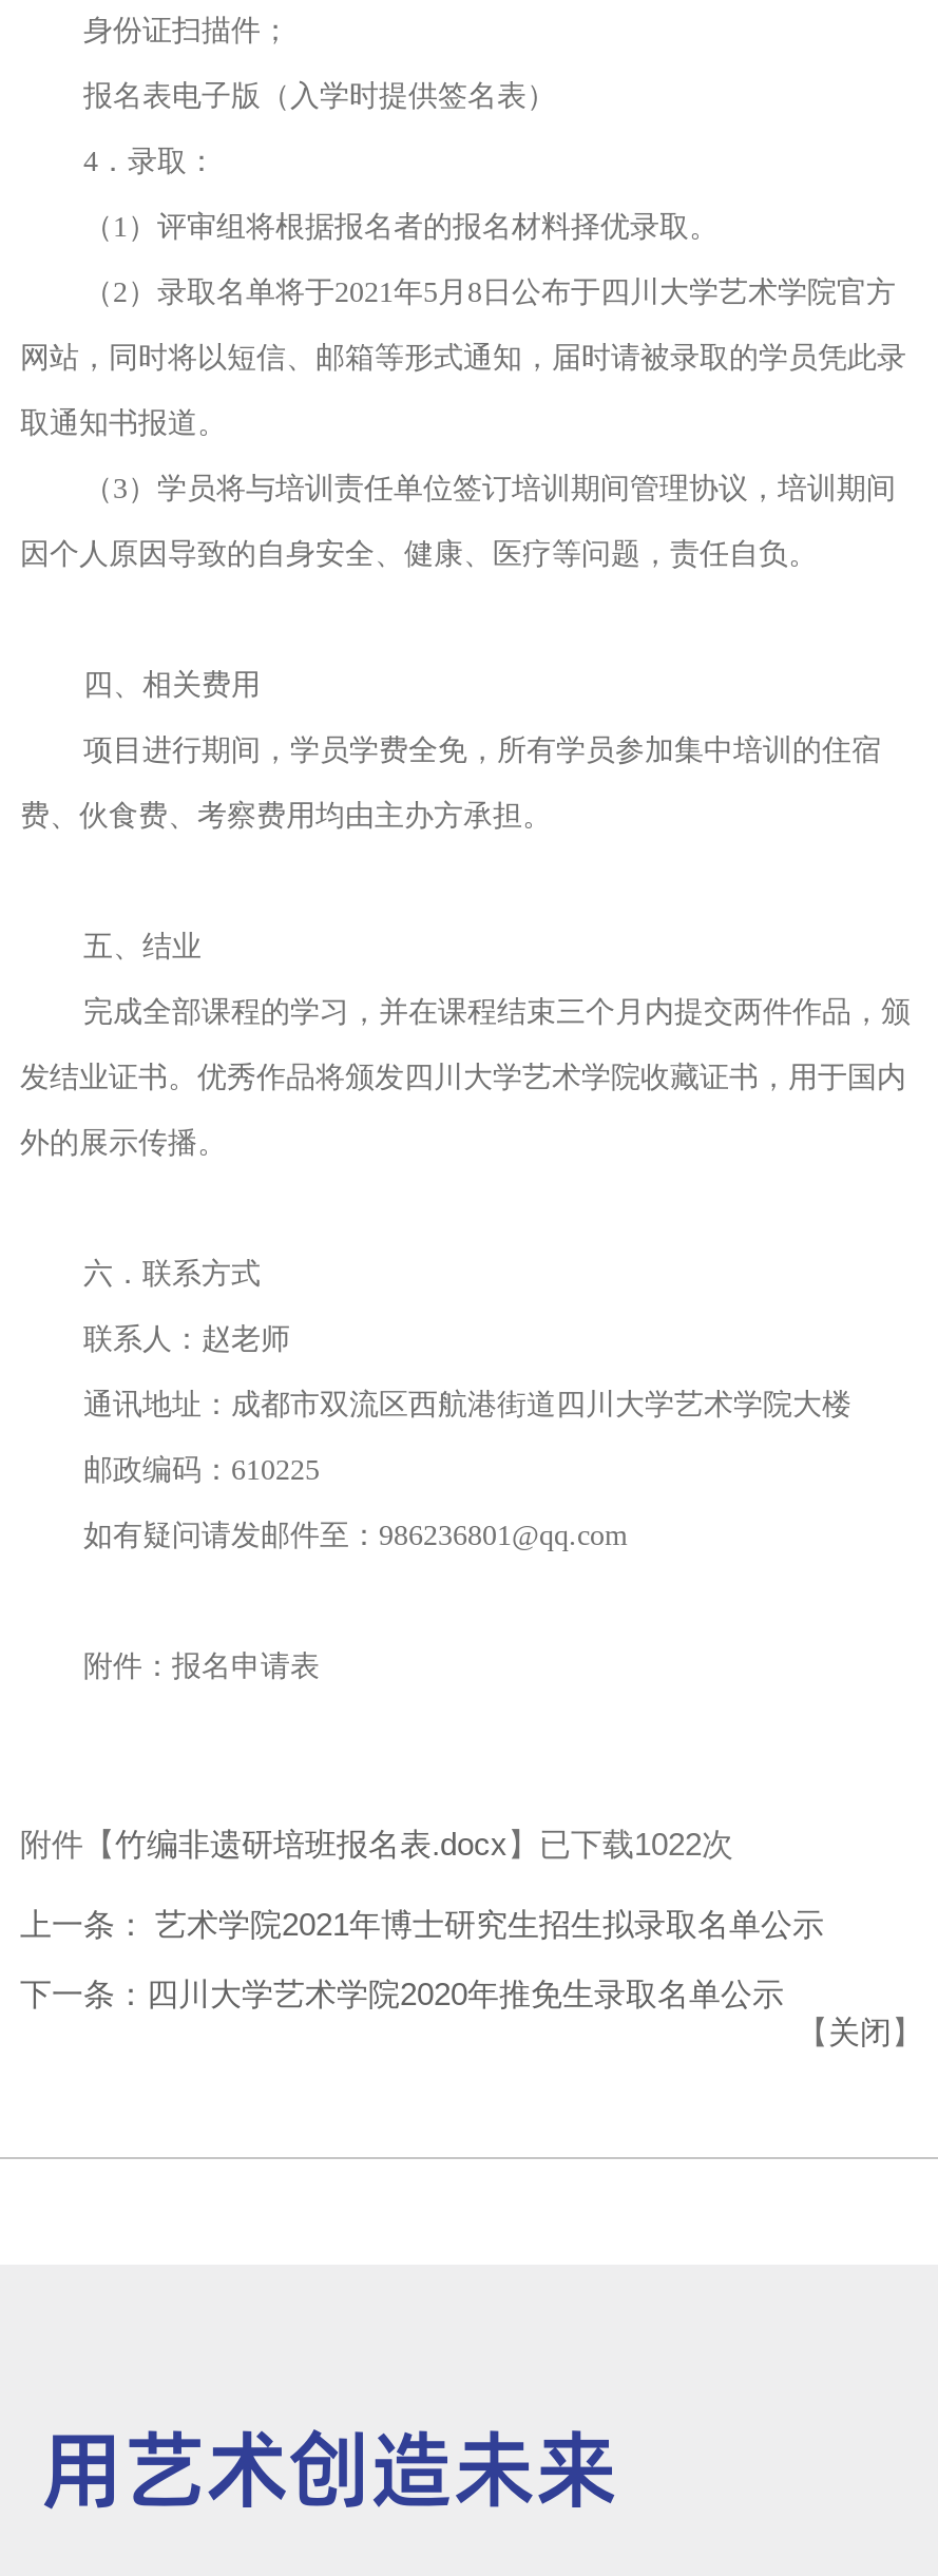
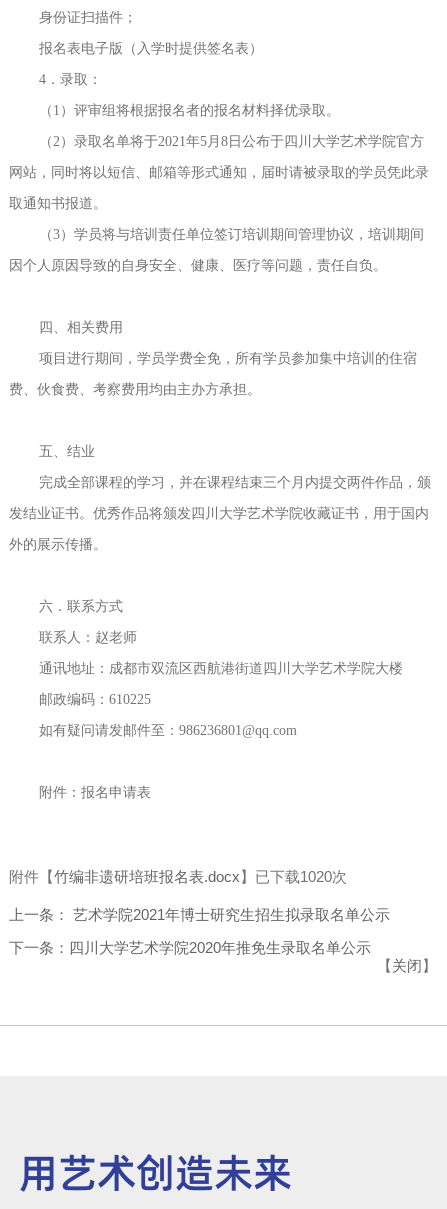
- 附件【竹编非遗研培班报名表.docx】已下载1022次
+ 附件【竹编非遗研培班报名表.docx】已下载1020次
